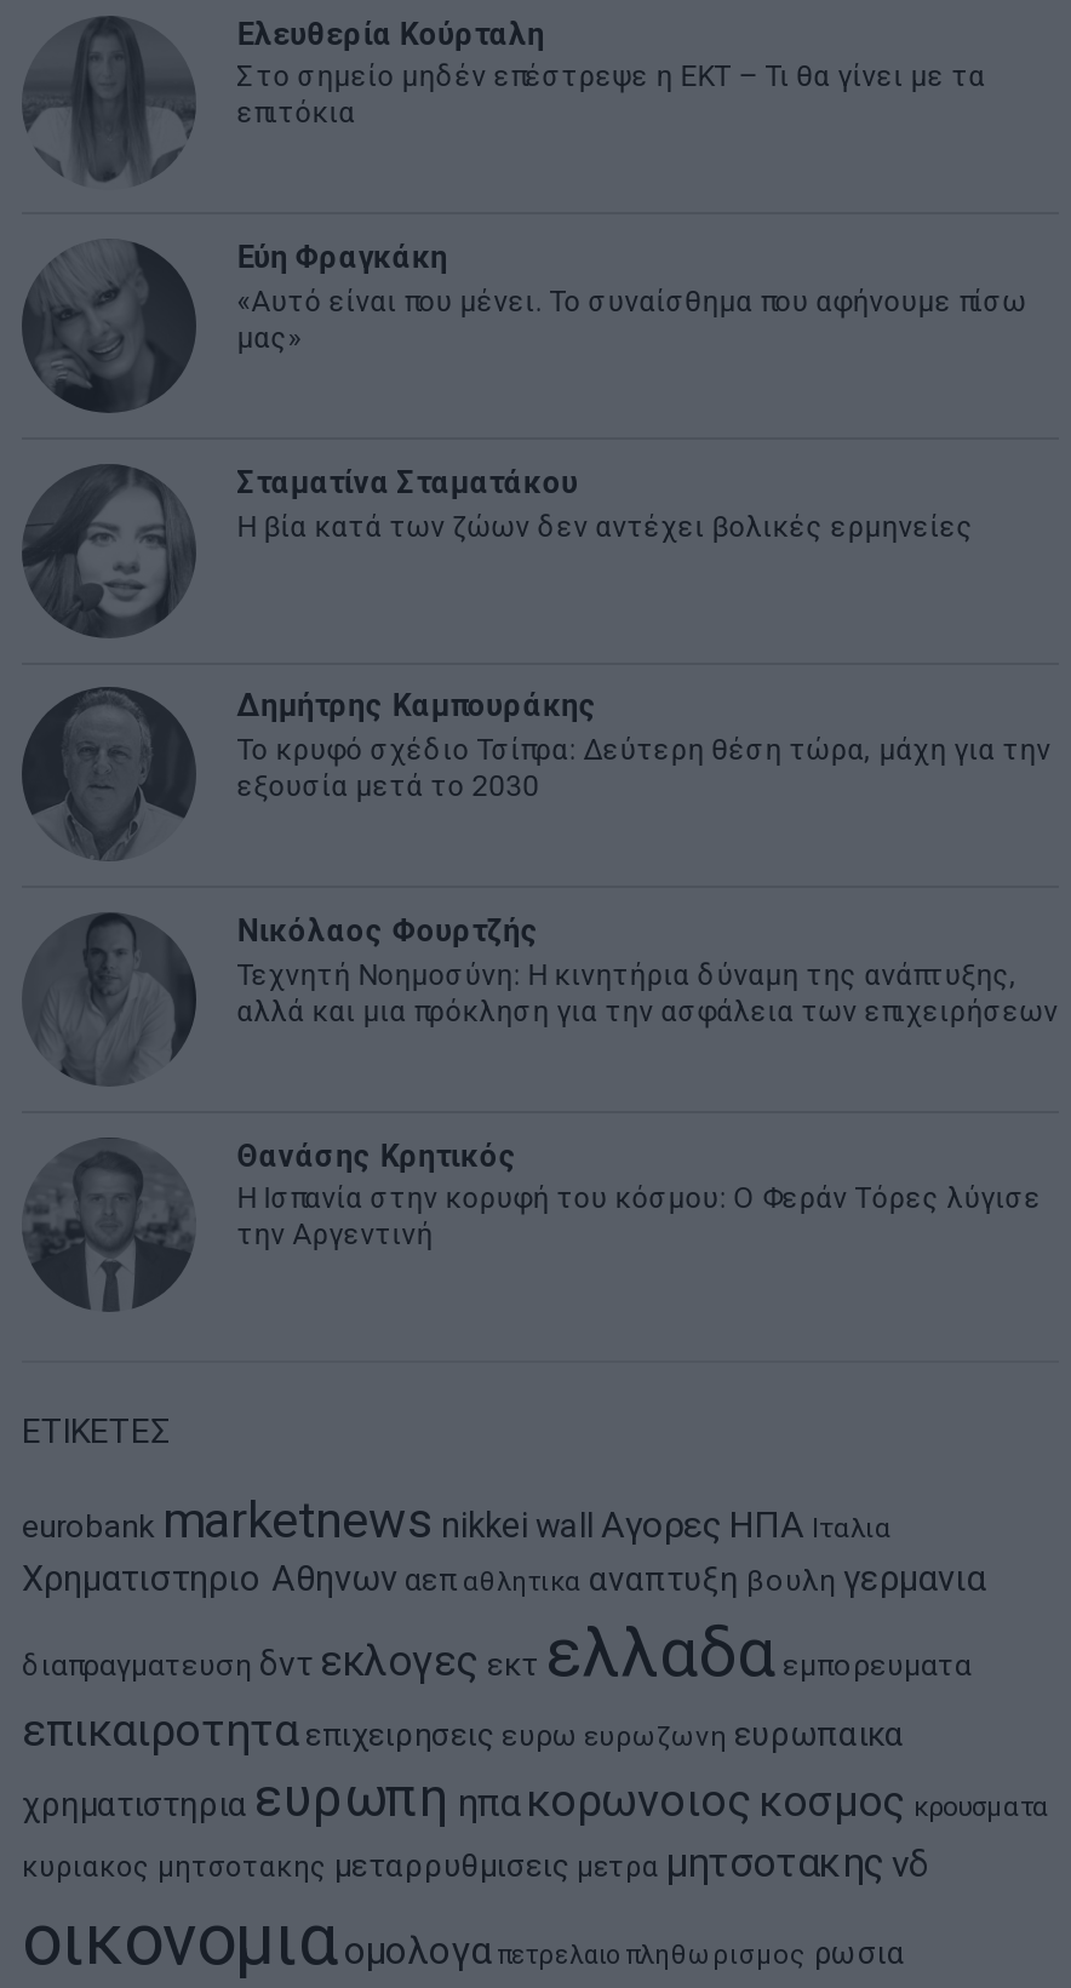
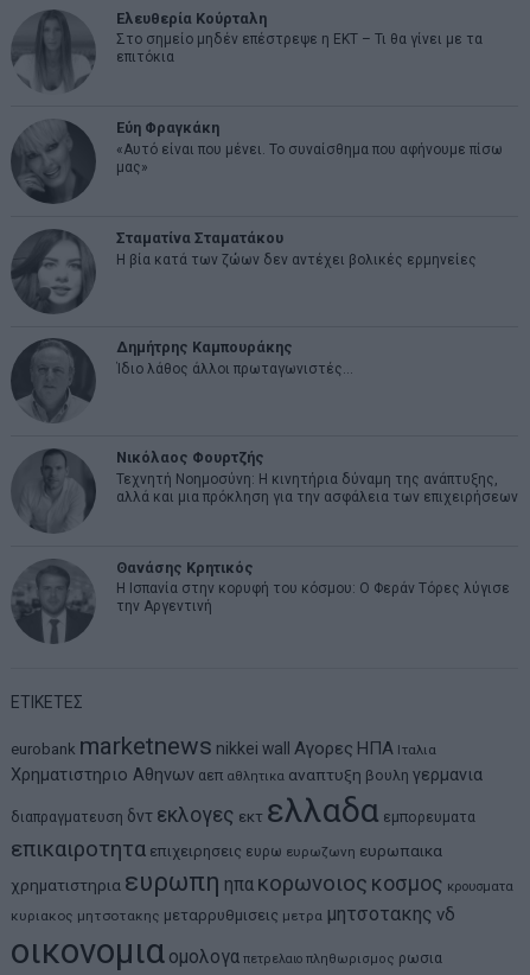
- Το κρυφό σχέδιο Τσίπρα: Δεύτερη θέση τώρα, μάχη για την
- εξουσία μετά το 2030
+ Ίδιο λάθος άλλοι πρωταγωνιστές…
